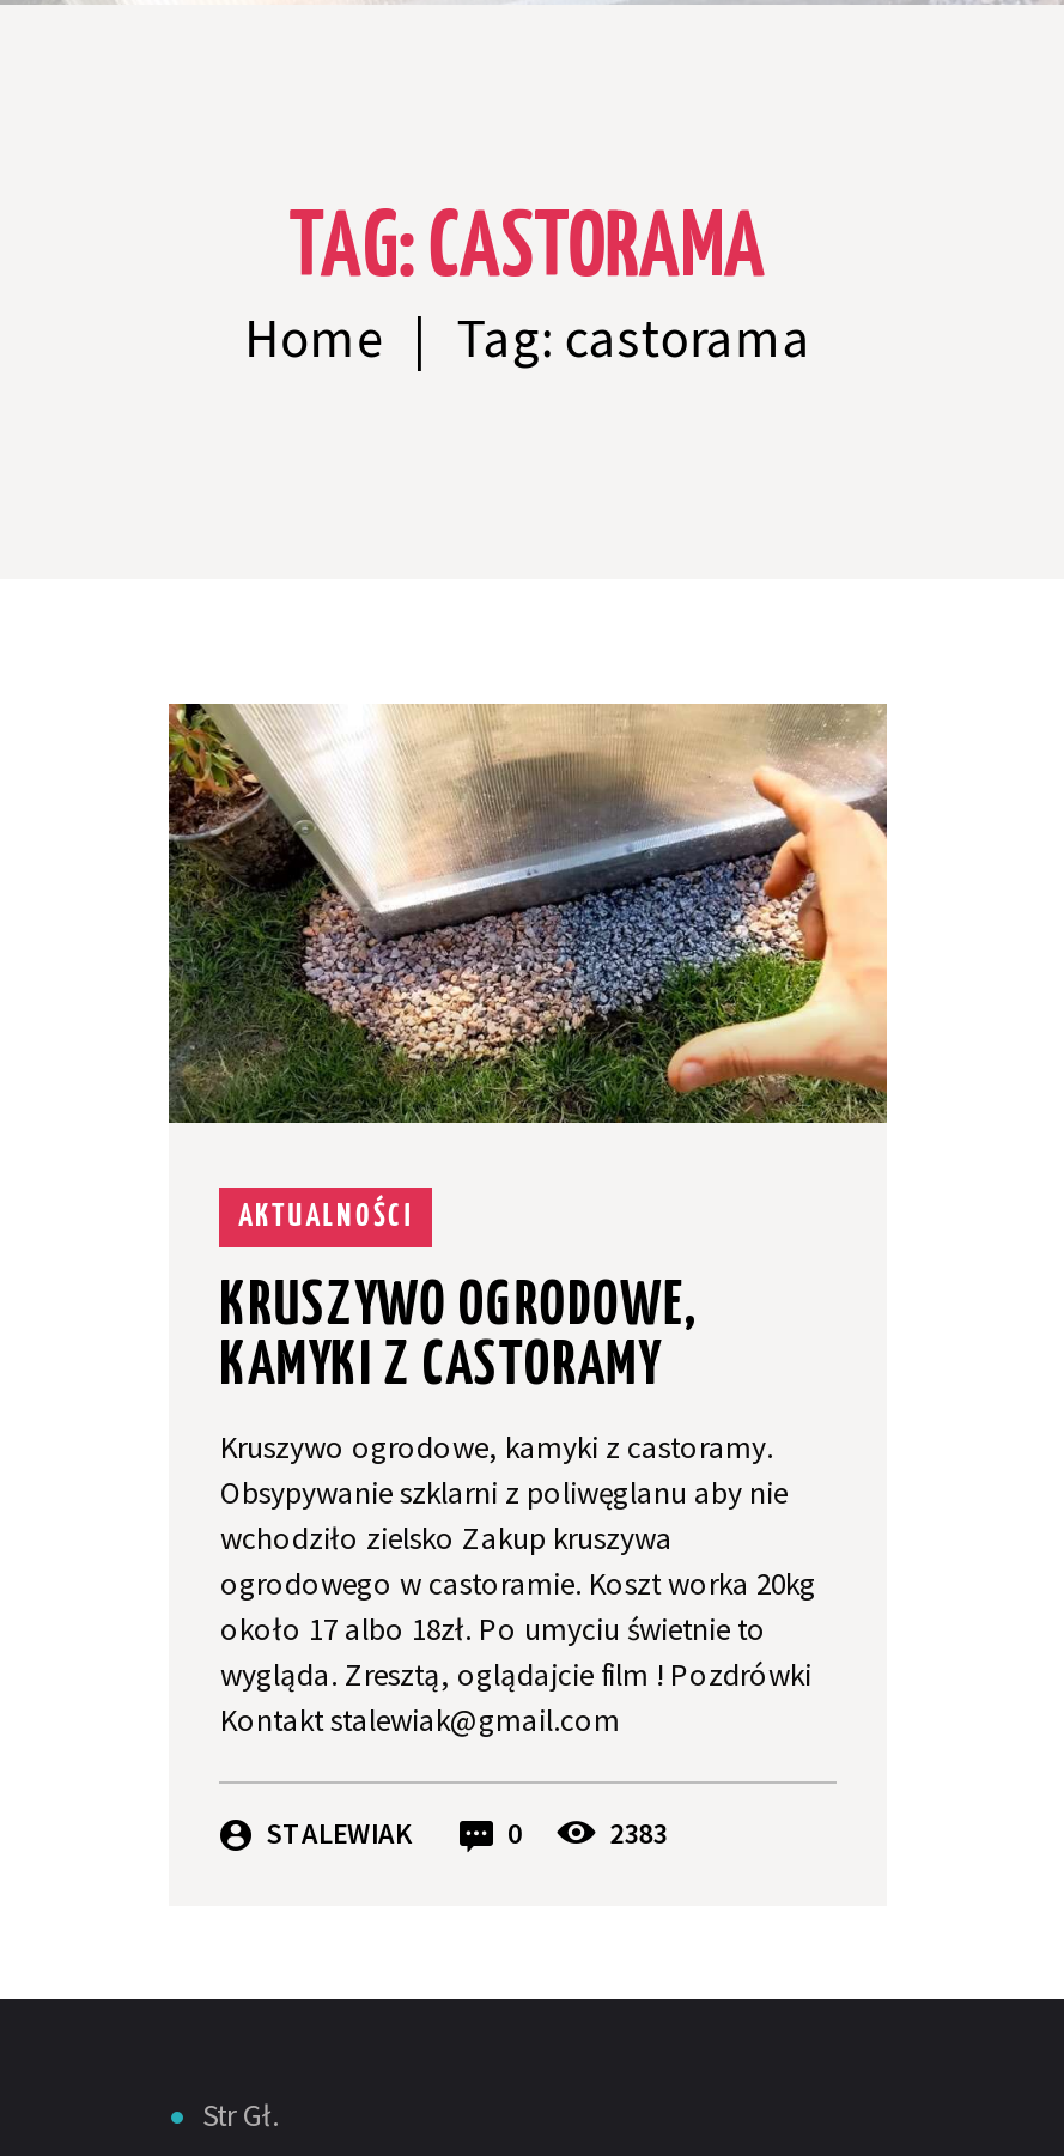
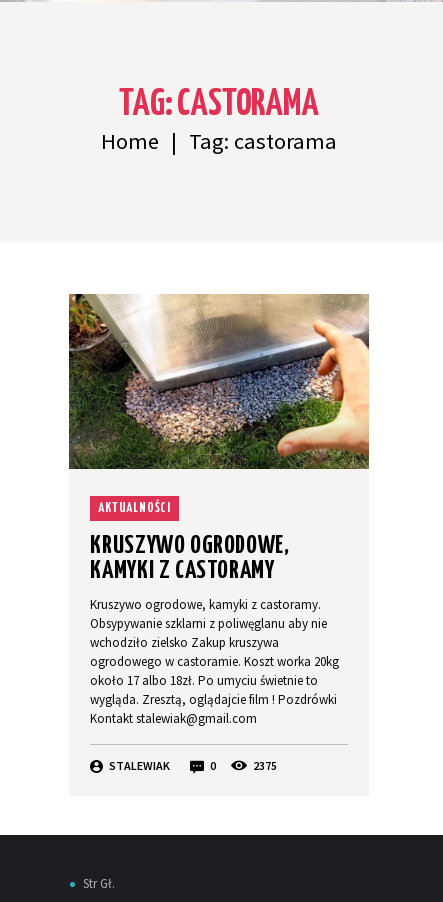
- 2383
+ 2375
